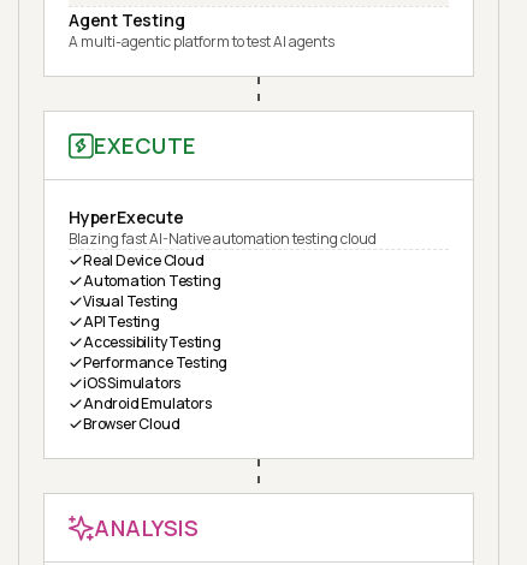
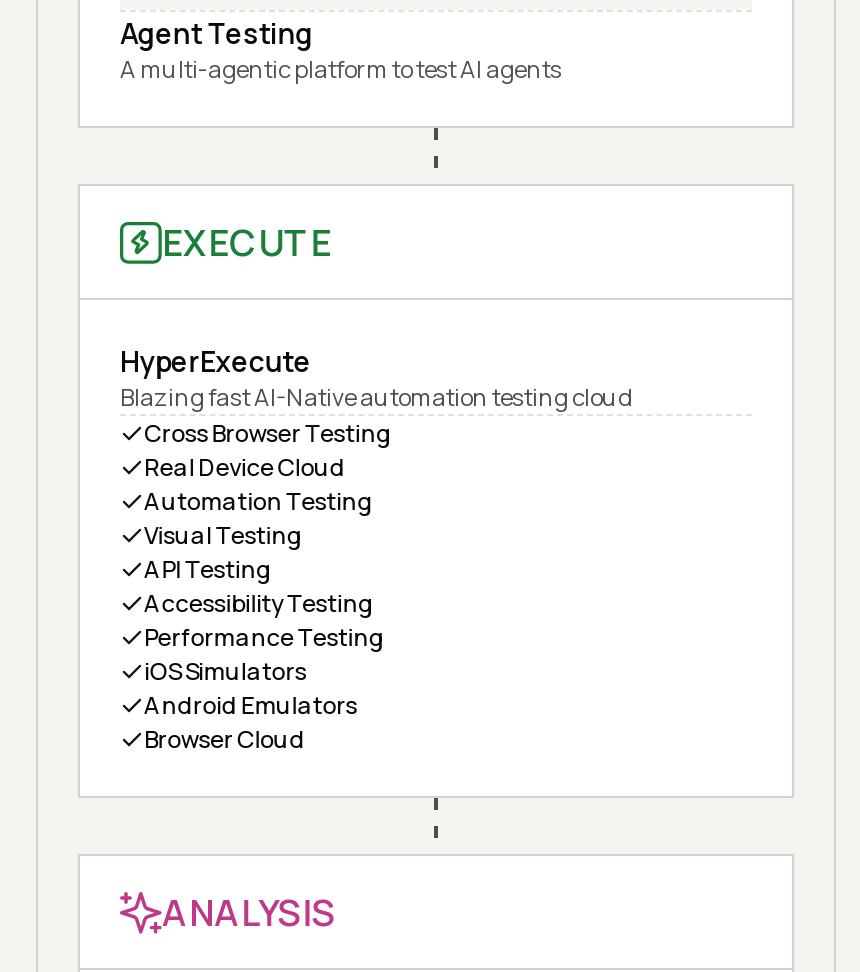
+ Cross Browser Testing
